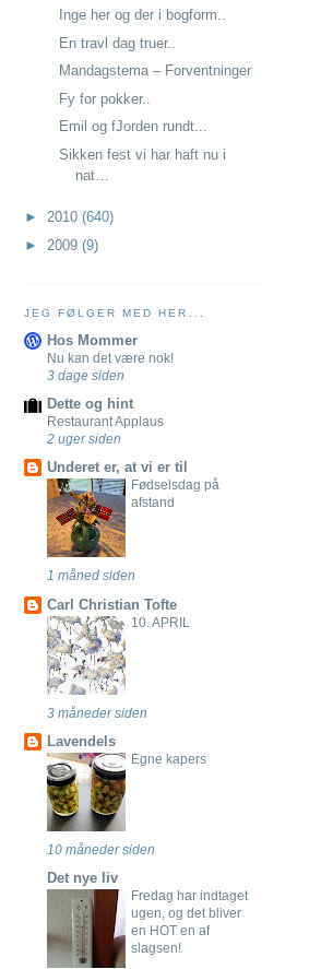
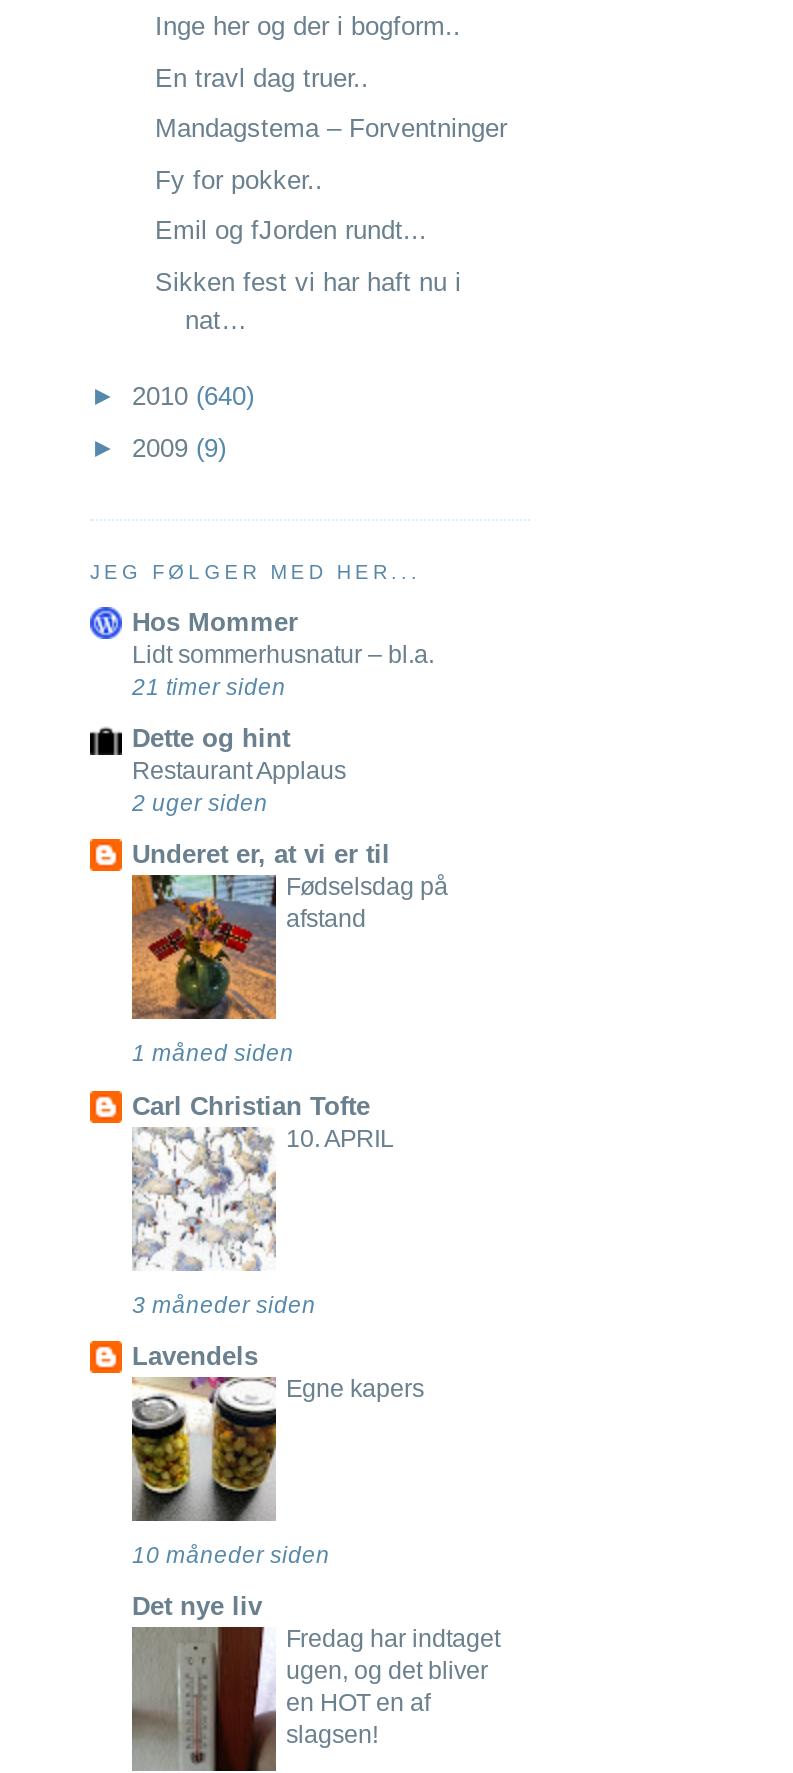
- Nu kan det være nok!
- 3 dage siden
+ Lidt sommerhusnatur – bl.a.
+ 21 timer siden
